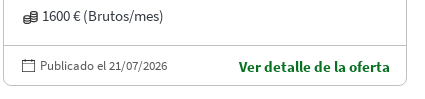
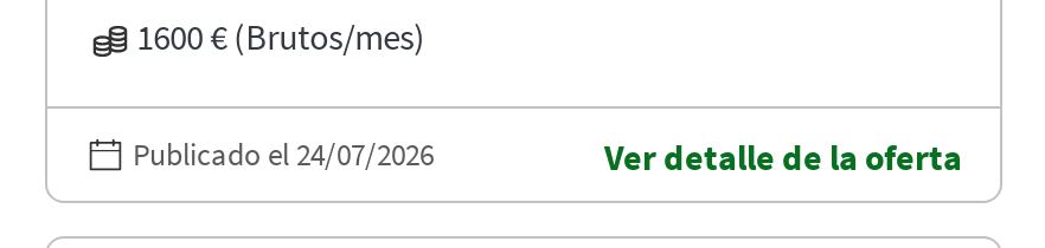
- Publicado el 21/07/2026
+ Publicado el 24/07/2026
